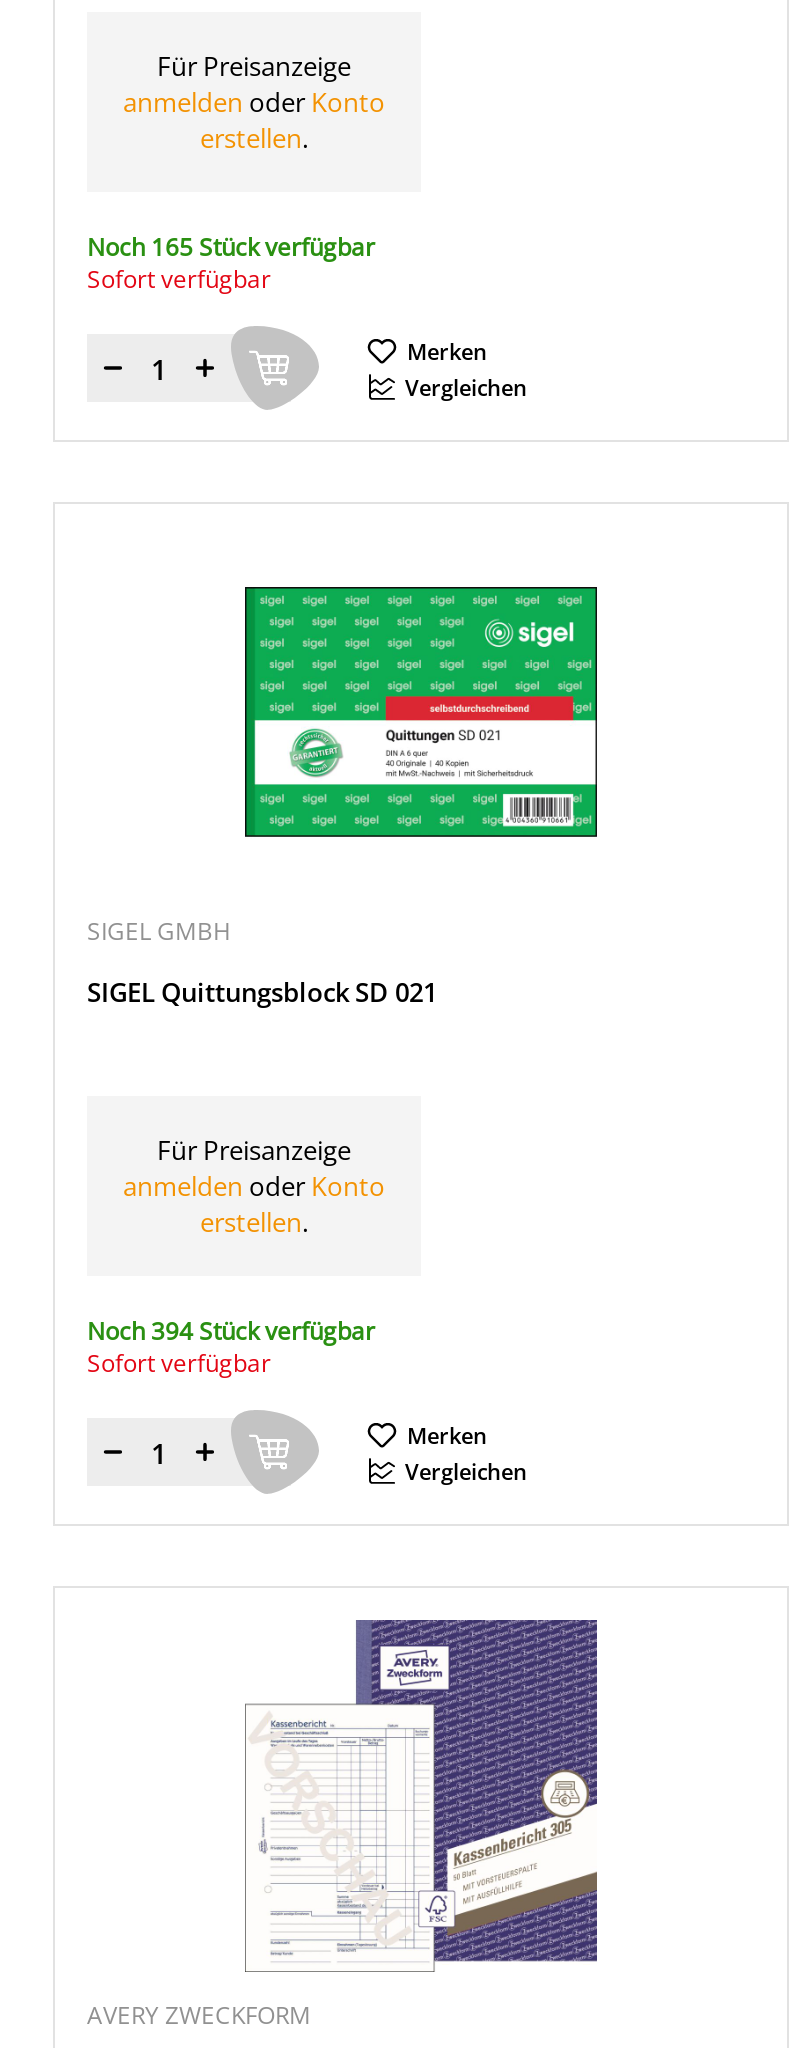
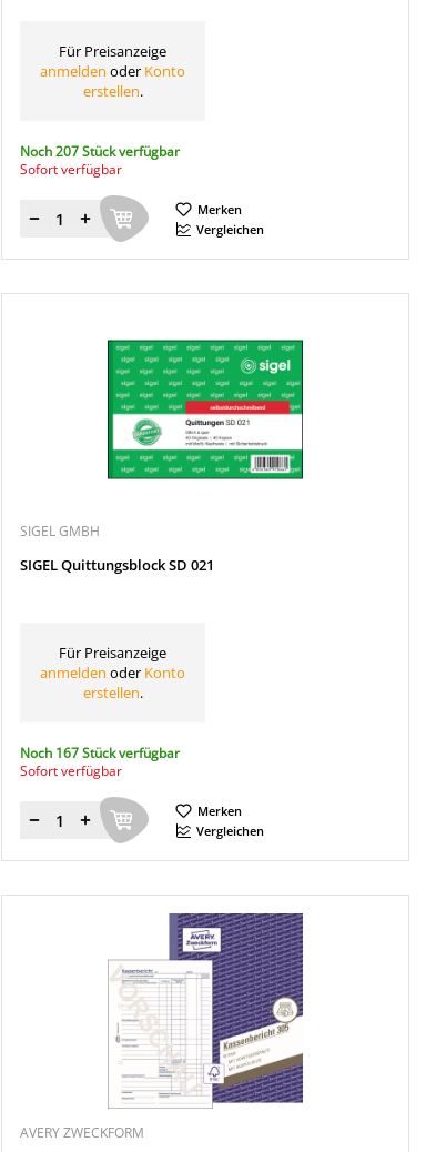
- Noch 165 Stück verfügbar
+ Noch 207 Stück verfügbar

- Noch 394 Stück verfügbar
+ Noch 167 Stück verfügbar
